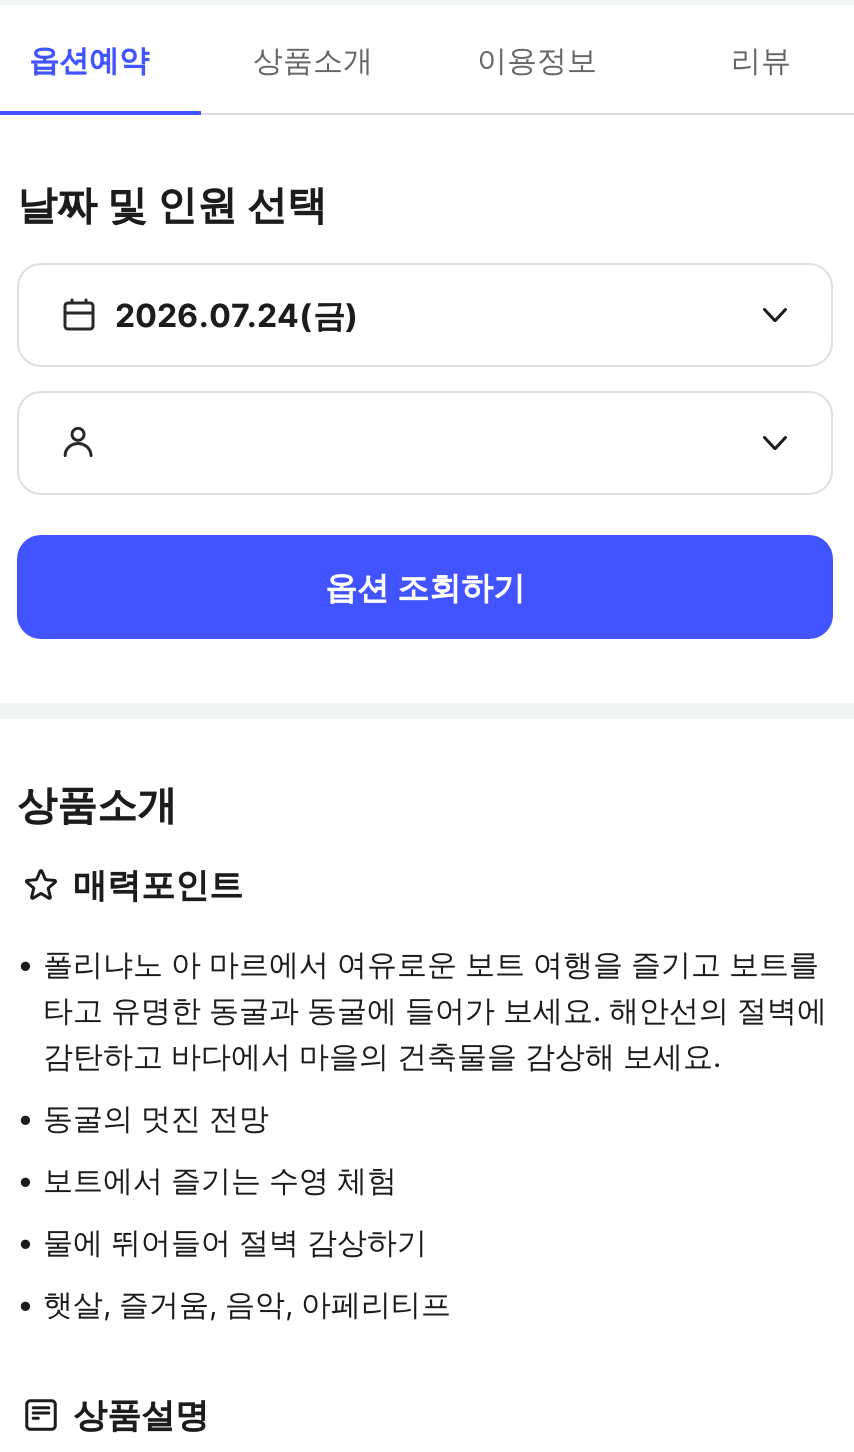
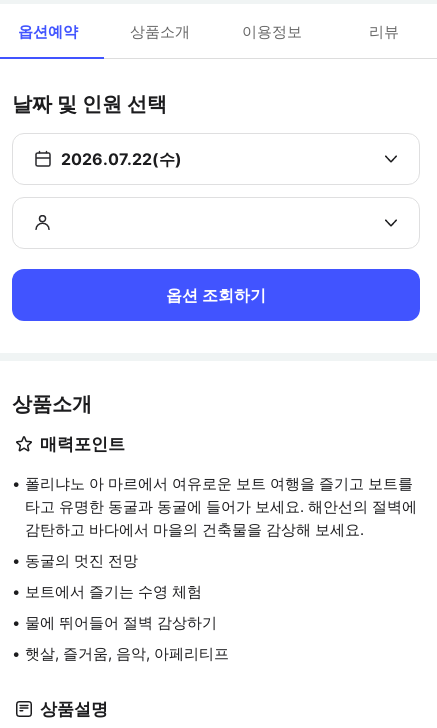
- 2026.07.24(금)
+ 2026.07.22(수)
